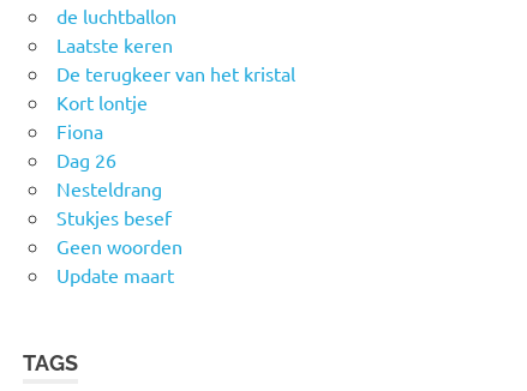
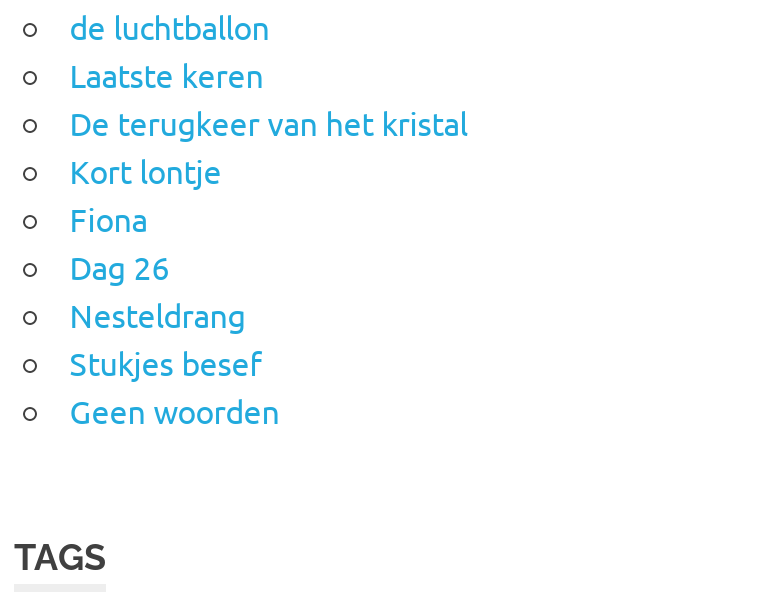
- Update maart
